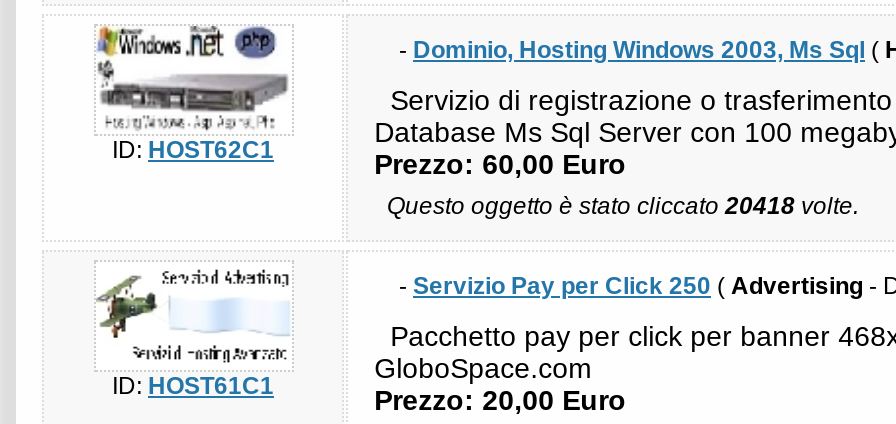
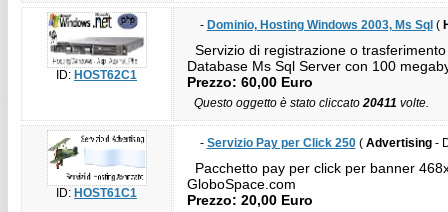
- Questo oggetto è stato cliccato 20418 volte.
+ Questo oggetto è stato cliccato 20411 volte.
